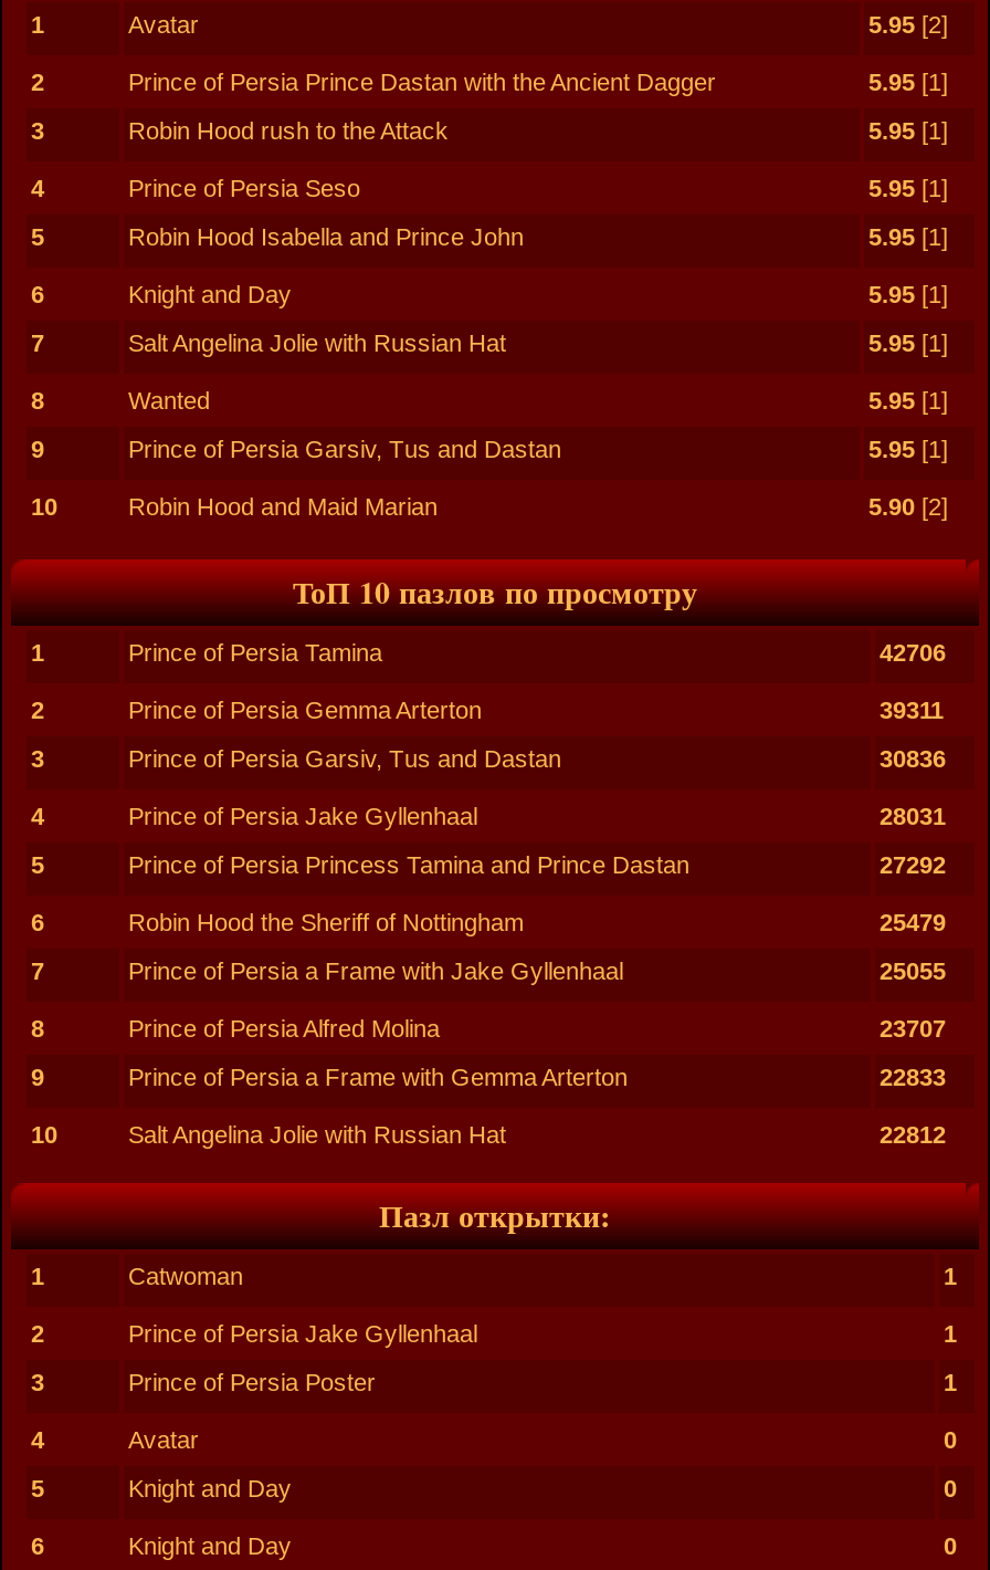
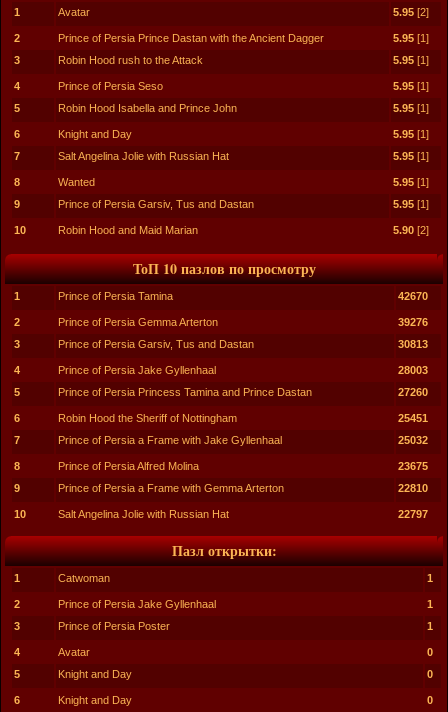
- 42706
+ 42670

- 39311
+ 39276

- 30836
+ 30813

- 28031
+ 28003

- 27292
+ 27260

- 25479
+ 25451

- 25055
+ 25032

- 23707
+ 23675

- 22833
+ 22810

- 22812
+ 22797
